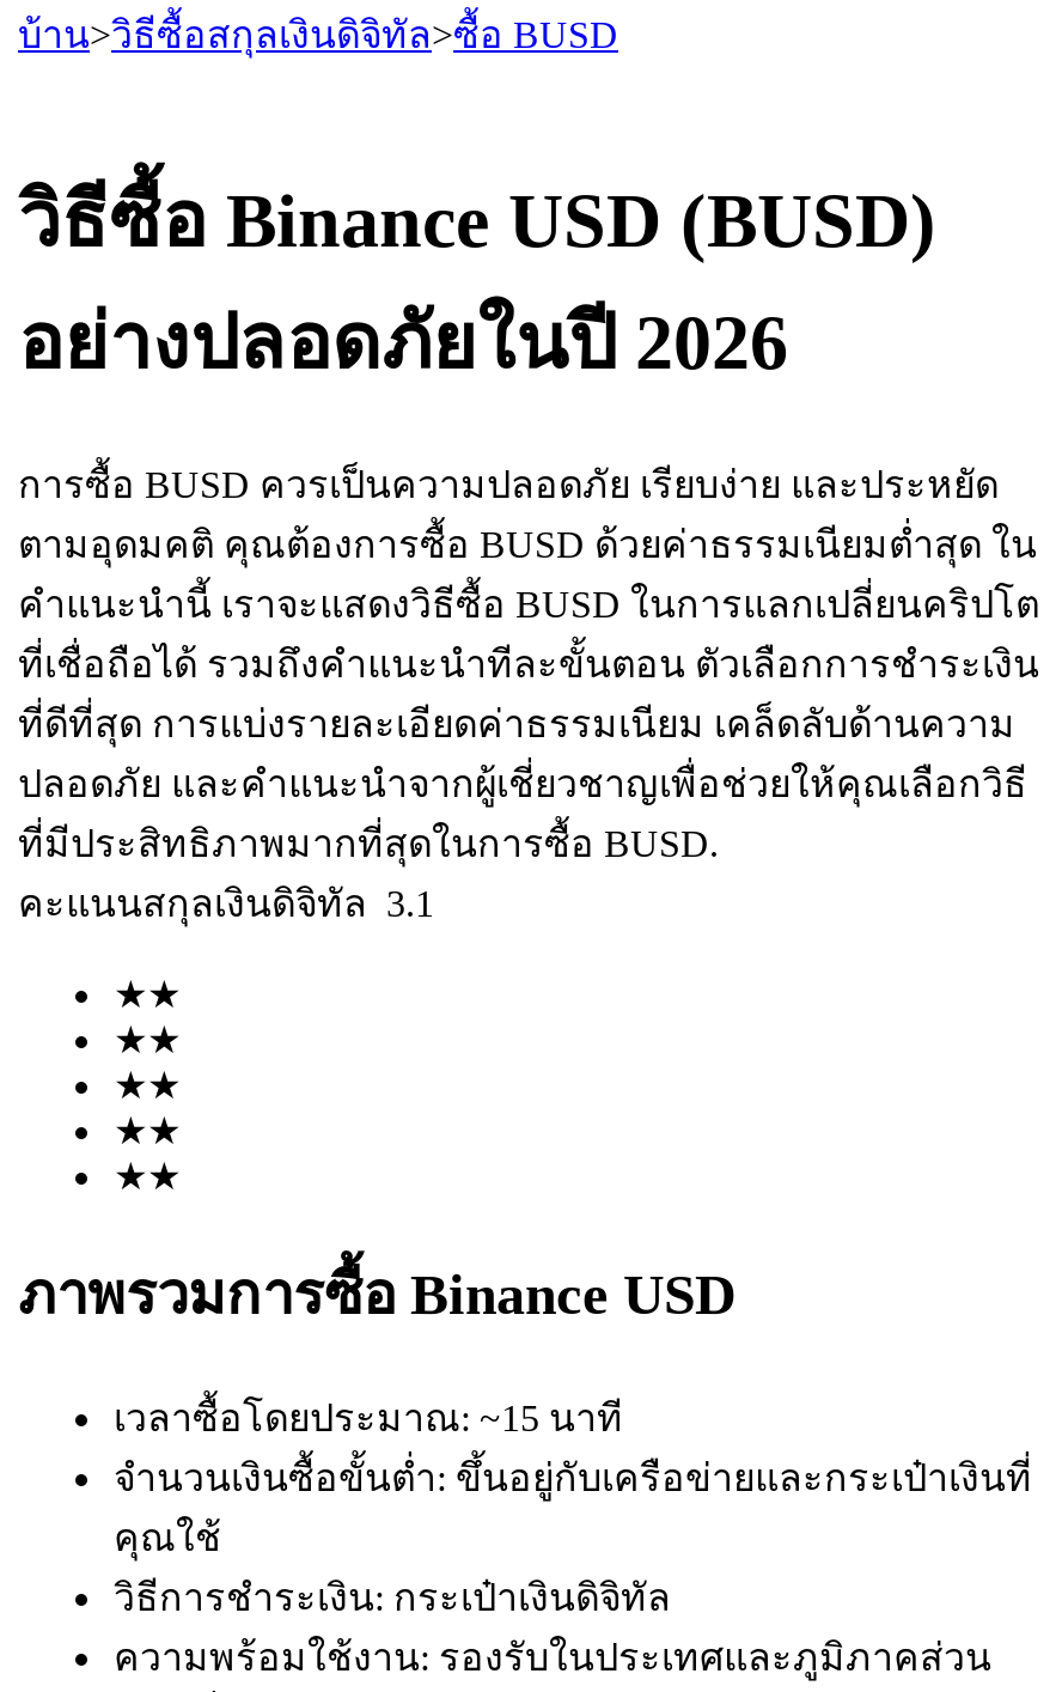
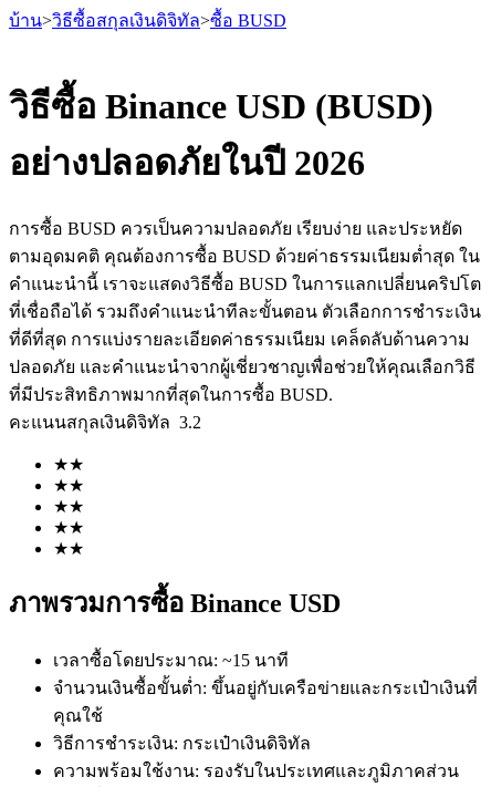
- คะแนนสกุลเงินดิจิทัล 3.1
+ คะแนนสกุลเงินดิจิทัล 3.2
